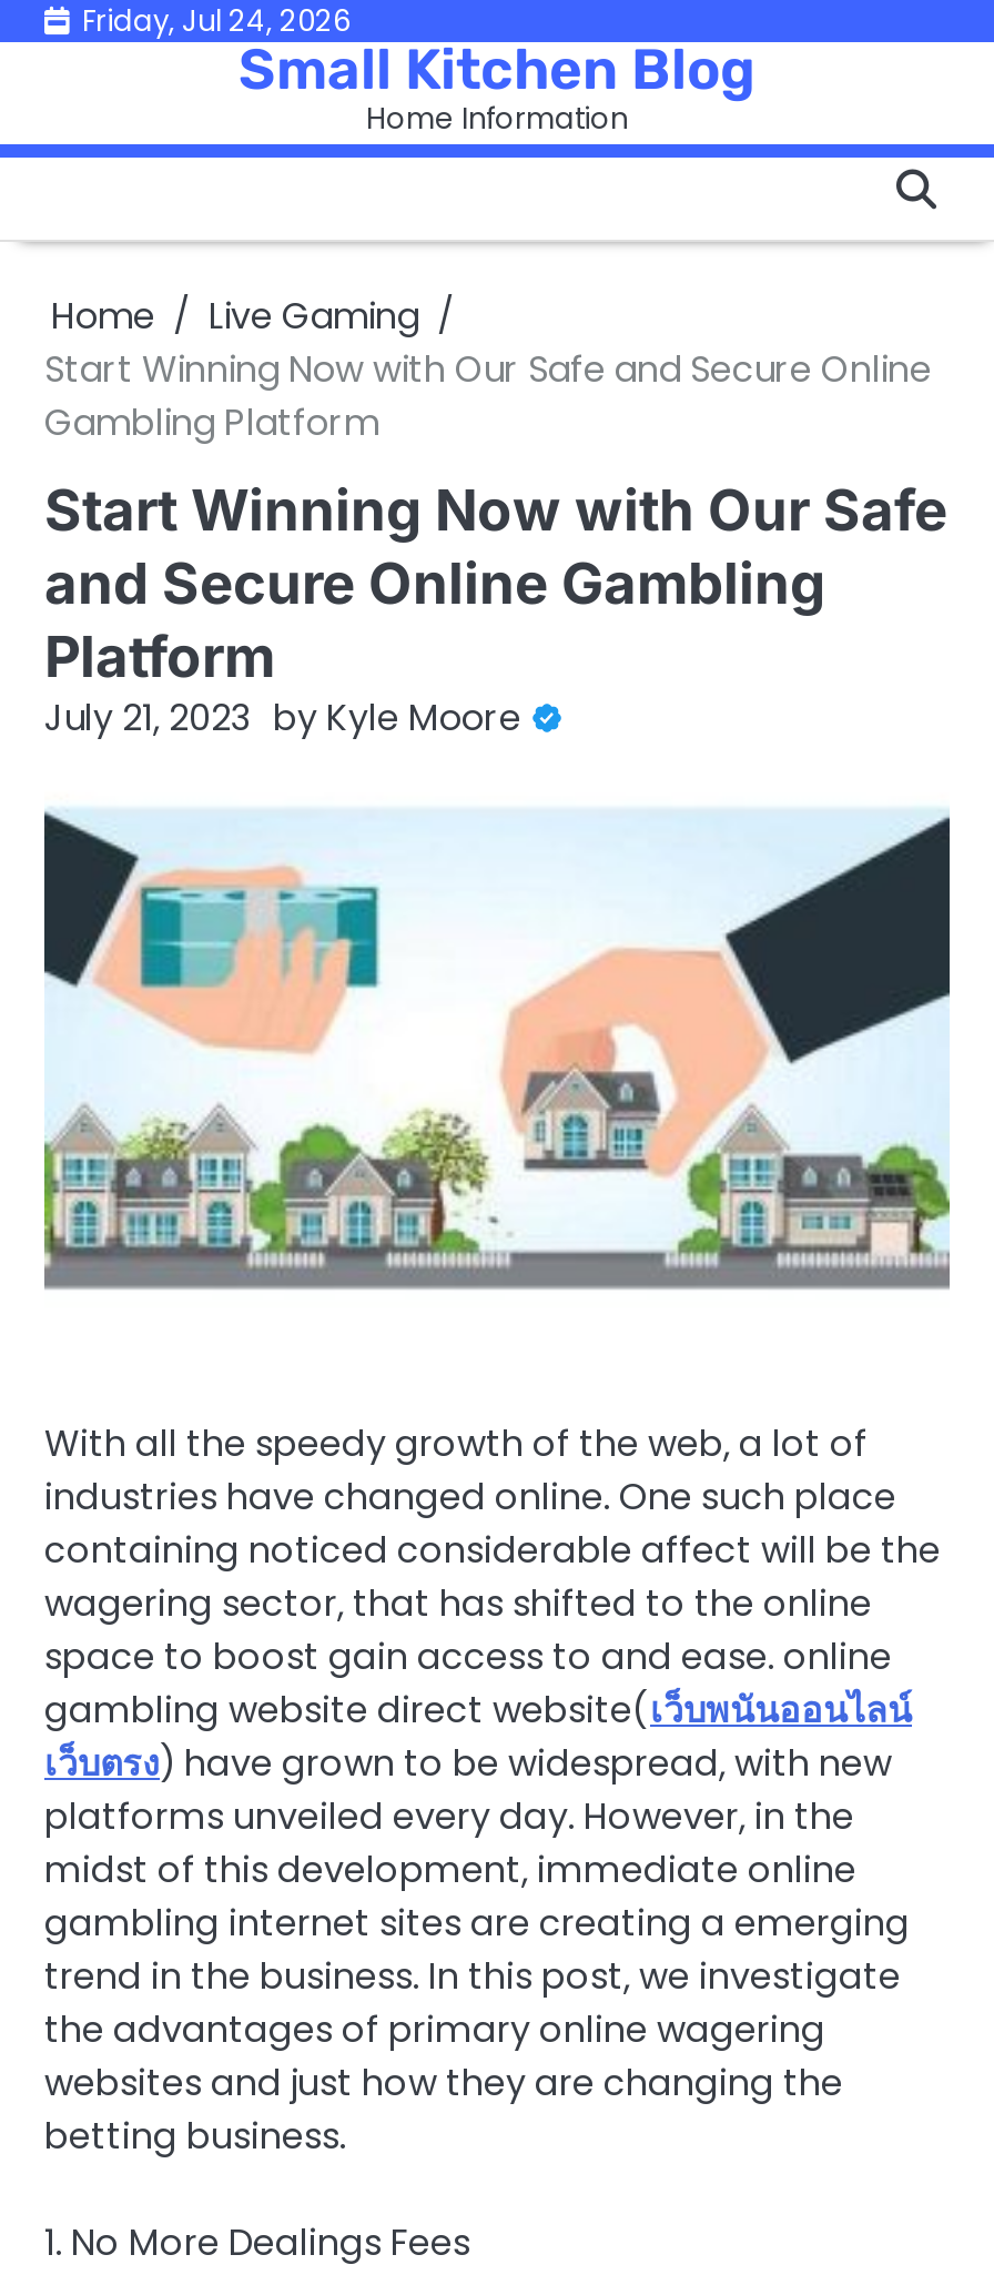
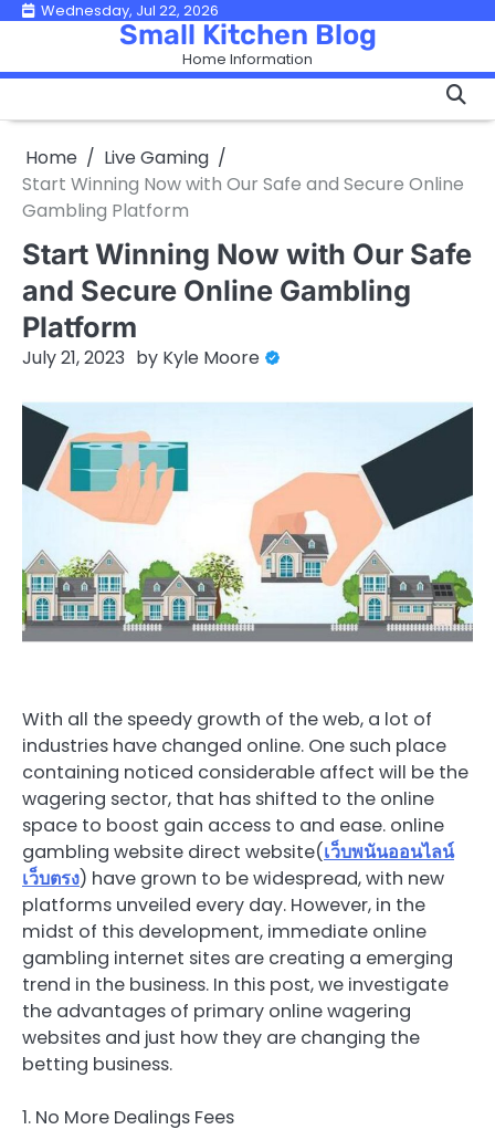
- Friday, Jul 24, 2026
+ Wednesday, Jul 22, 2026
